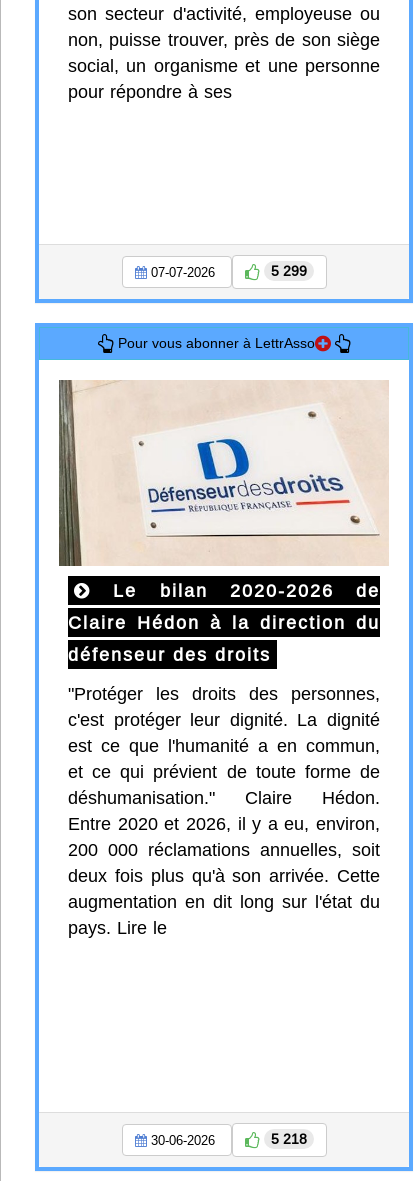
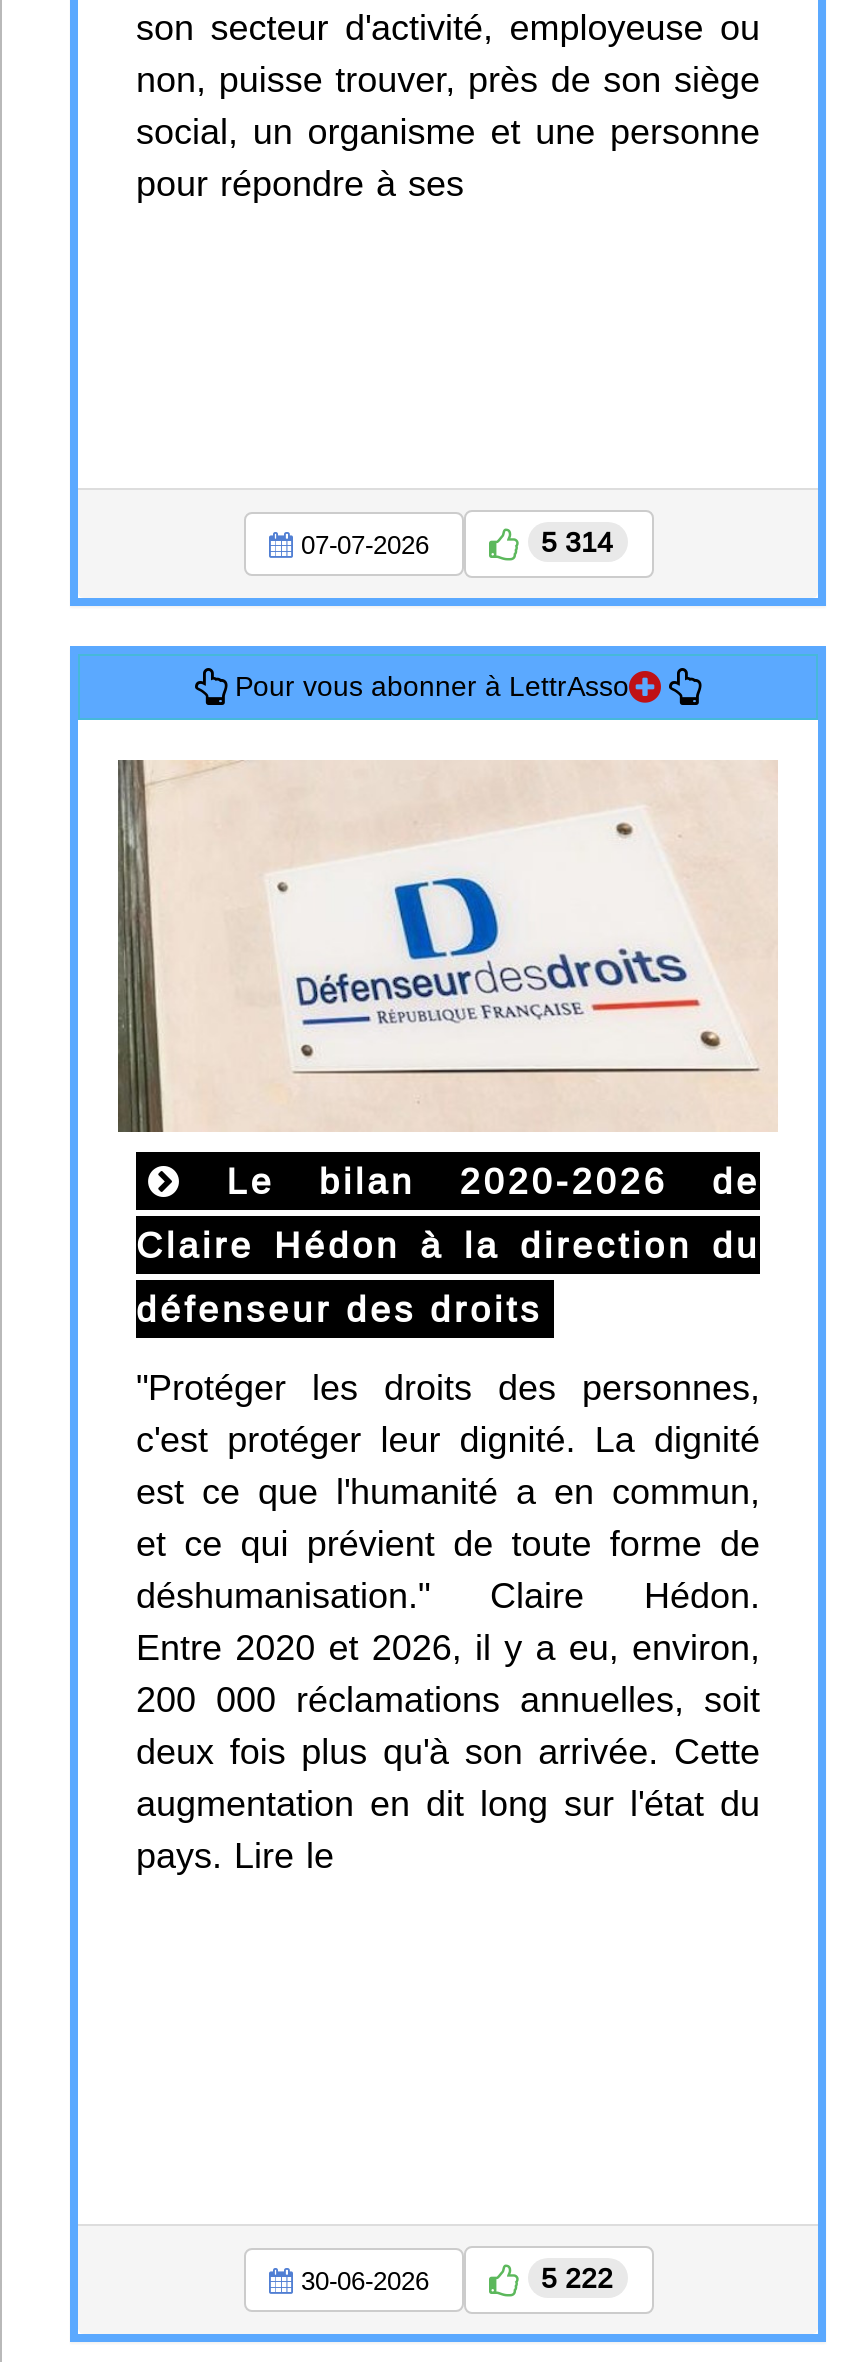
- 5 299
+ 5 314

- 5 218
+ 5 222
